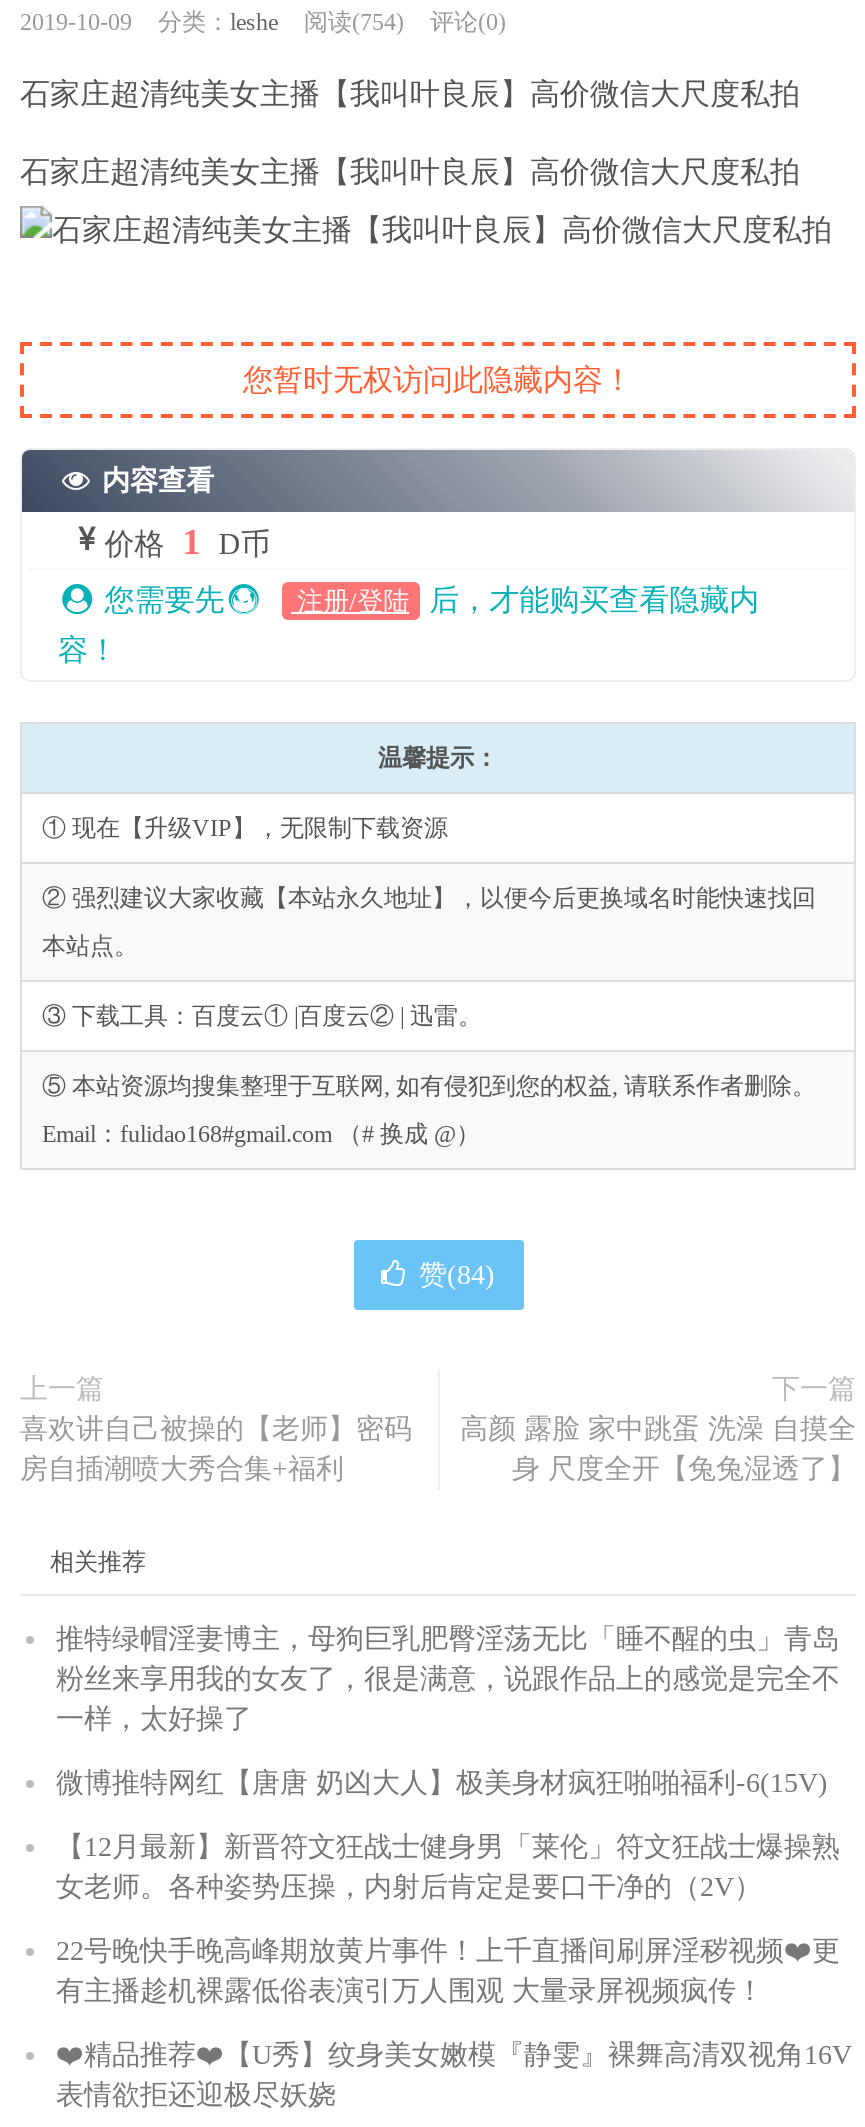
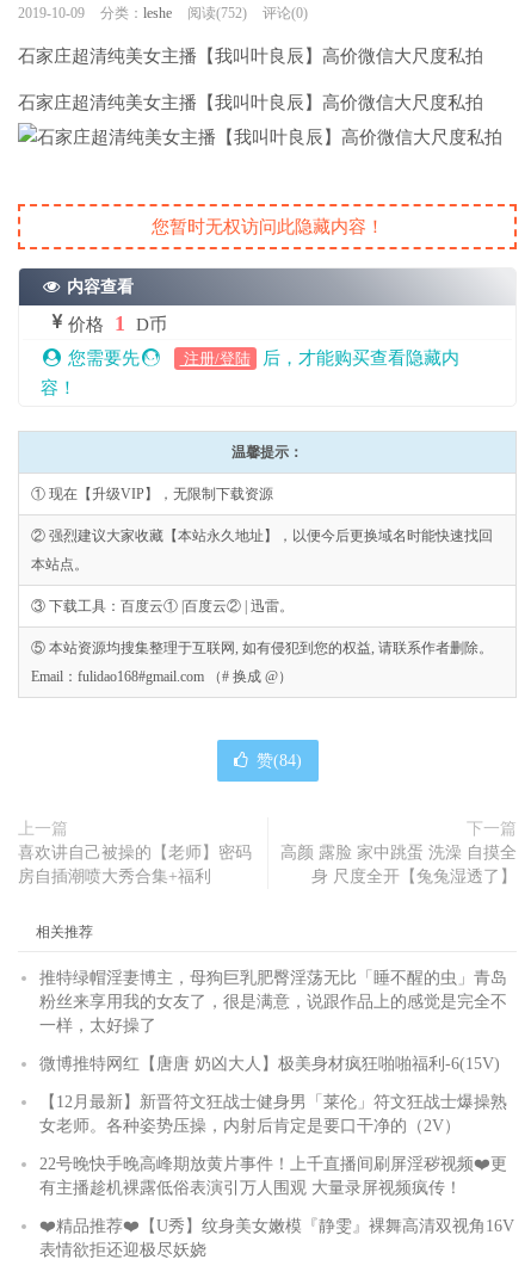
- 2019-10-09 分类：leshe 阅读(754) 评论(0)
+ 2019-10-09 分类：leshe 阅读(752) 评论(0)
